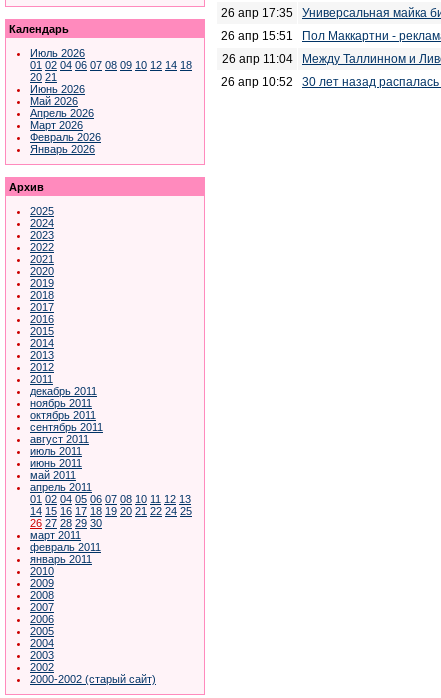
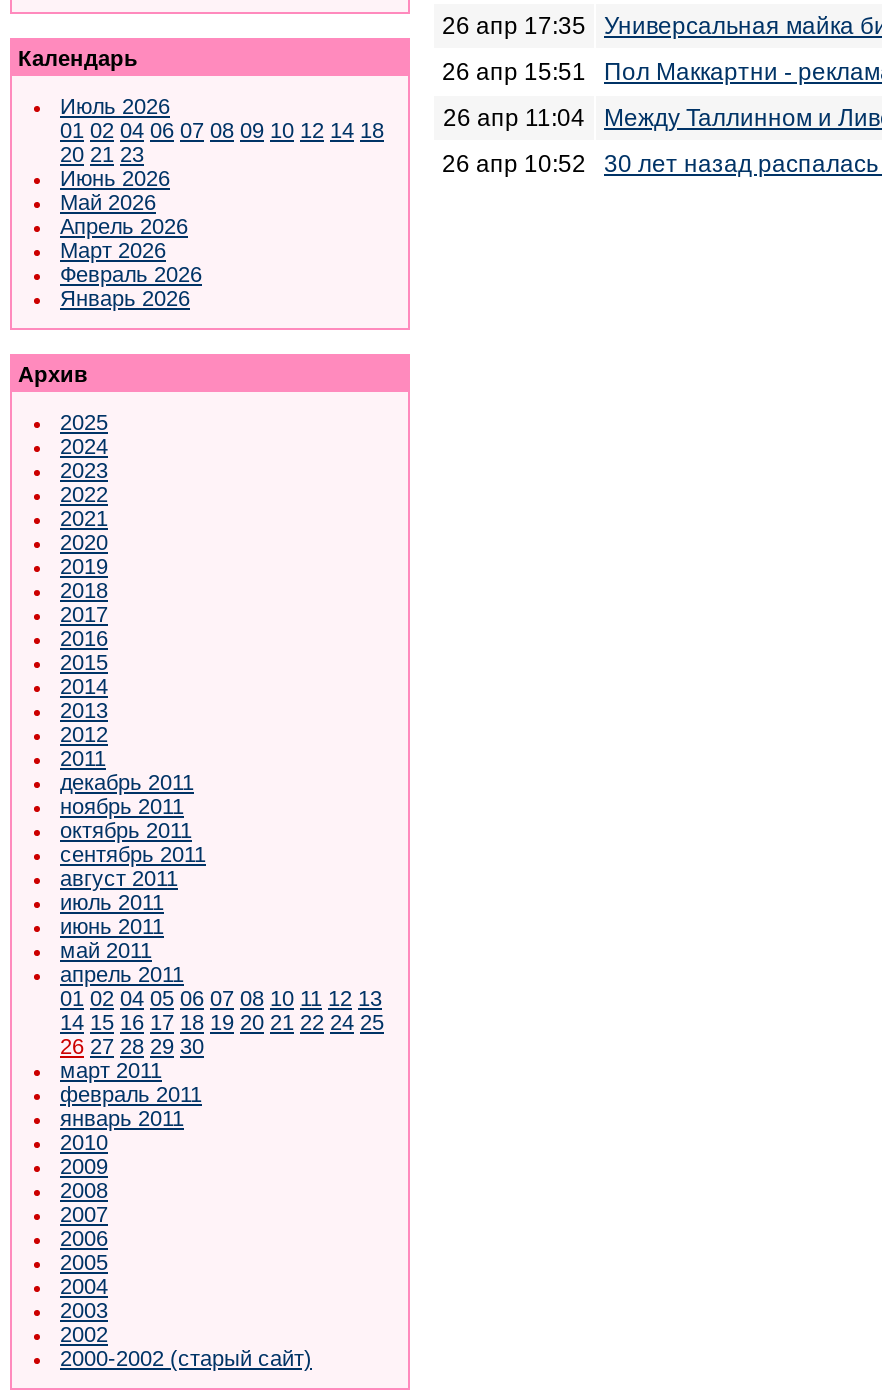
- 20 21
+ 20 21 23
